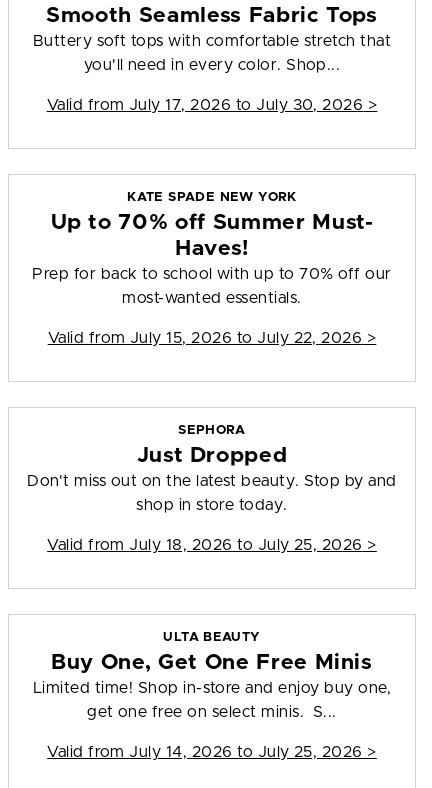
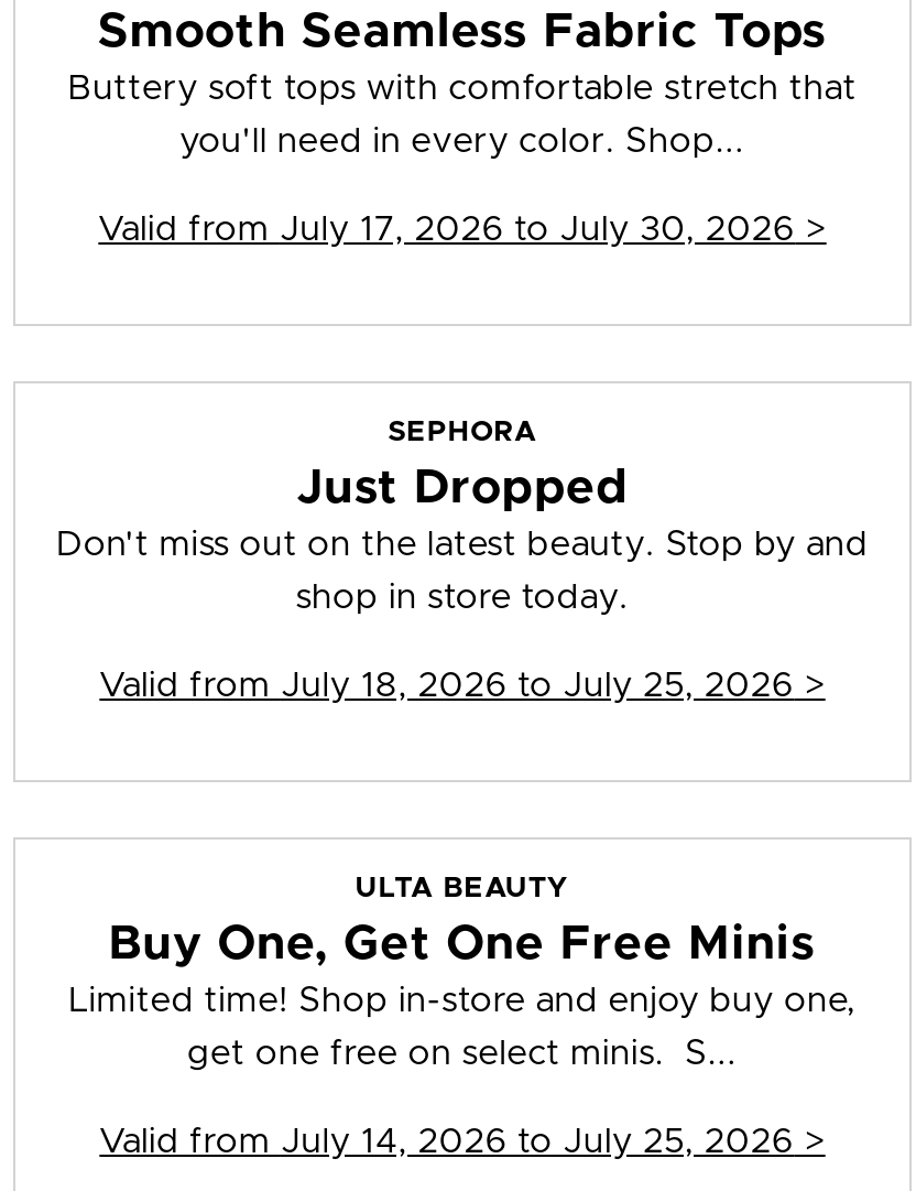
- KATE SPADE NEW YORK
- Up to 70% off Summer Must-
- Haves!
- Prep for back to school with up to 70% off our
- most-wanted essentials.
- Valid from July 15, 2026 to July 22, 2026 >
